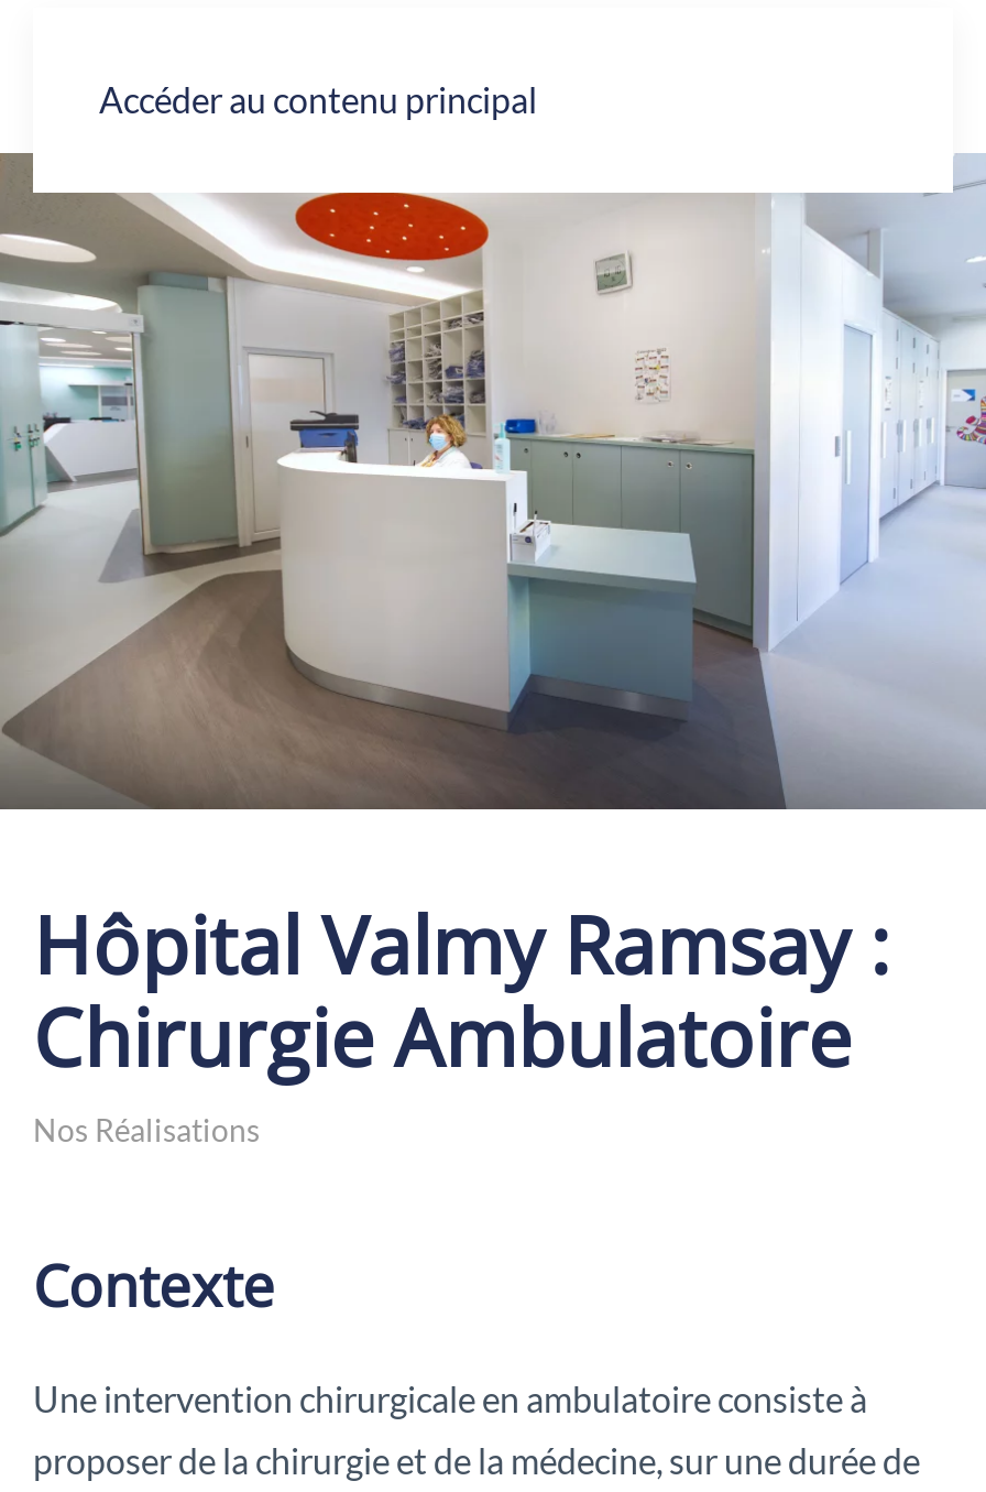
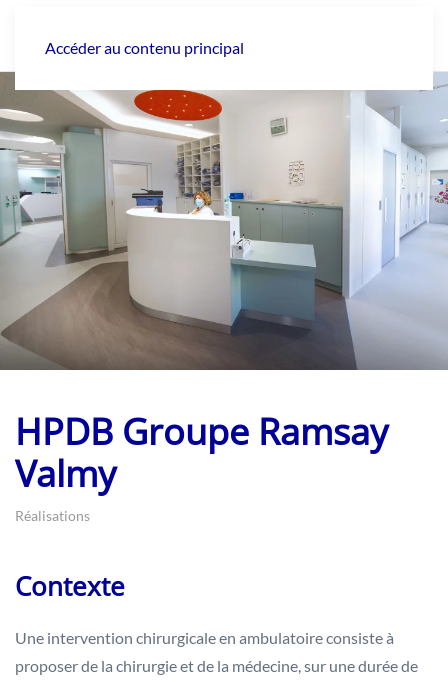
- Hôpital Valmy Ramsay :
- Chirurgie Ambulatoire
- Nos Réalisations
+ HPDB Groupe Ramsay
+ Valmy
+ Réalisations
